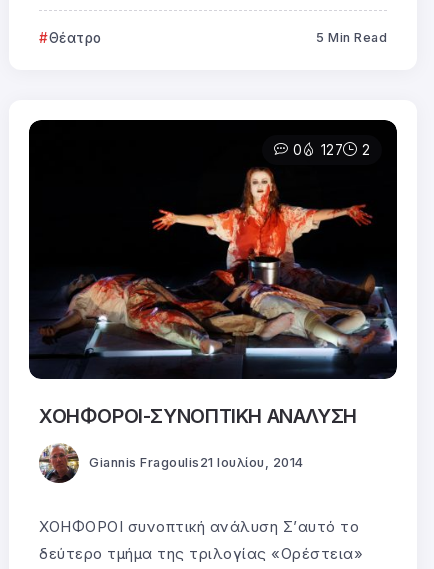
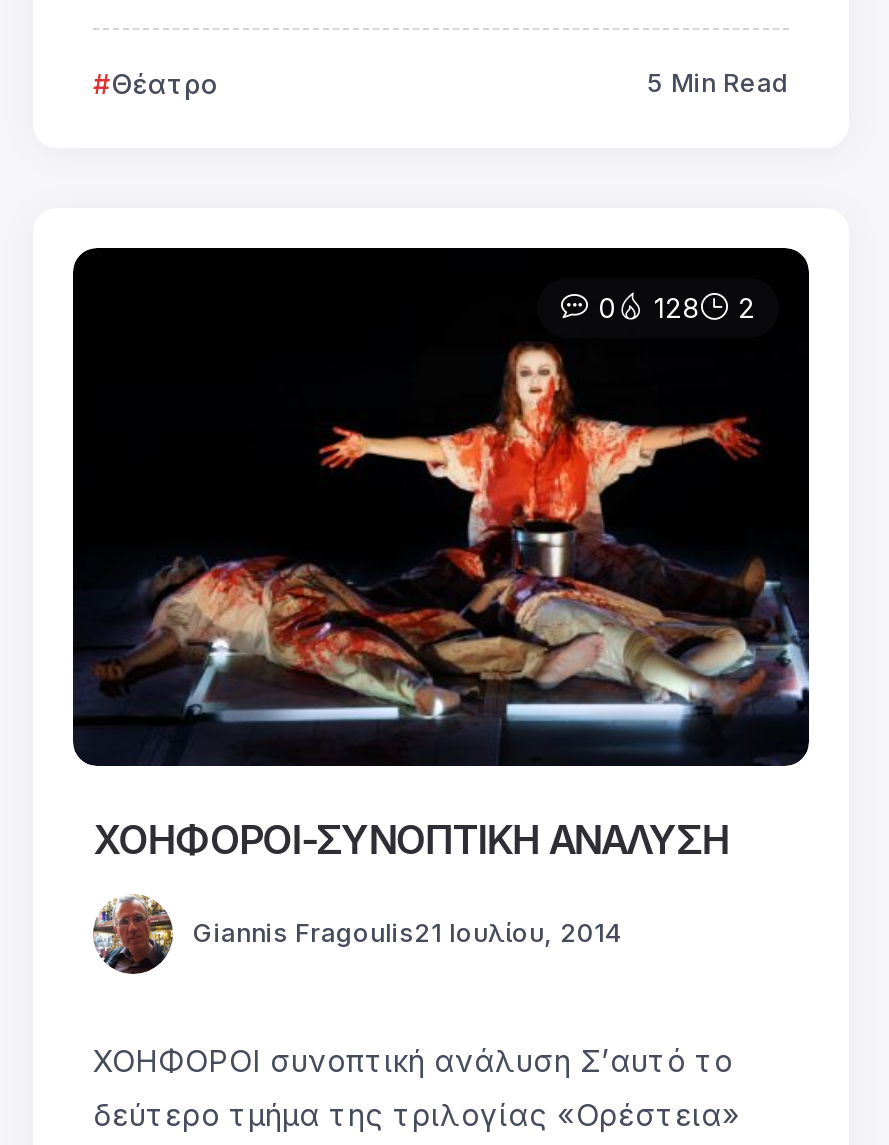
- 0 127 2
+ 0 128 2
